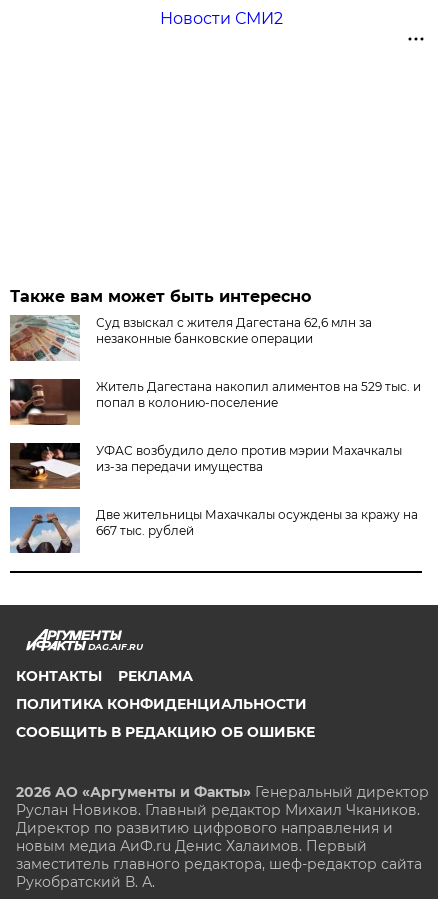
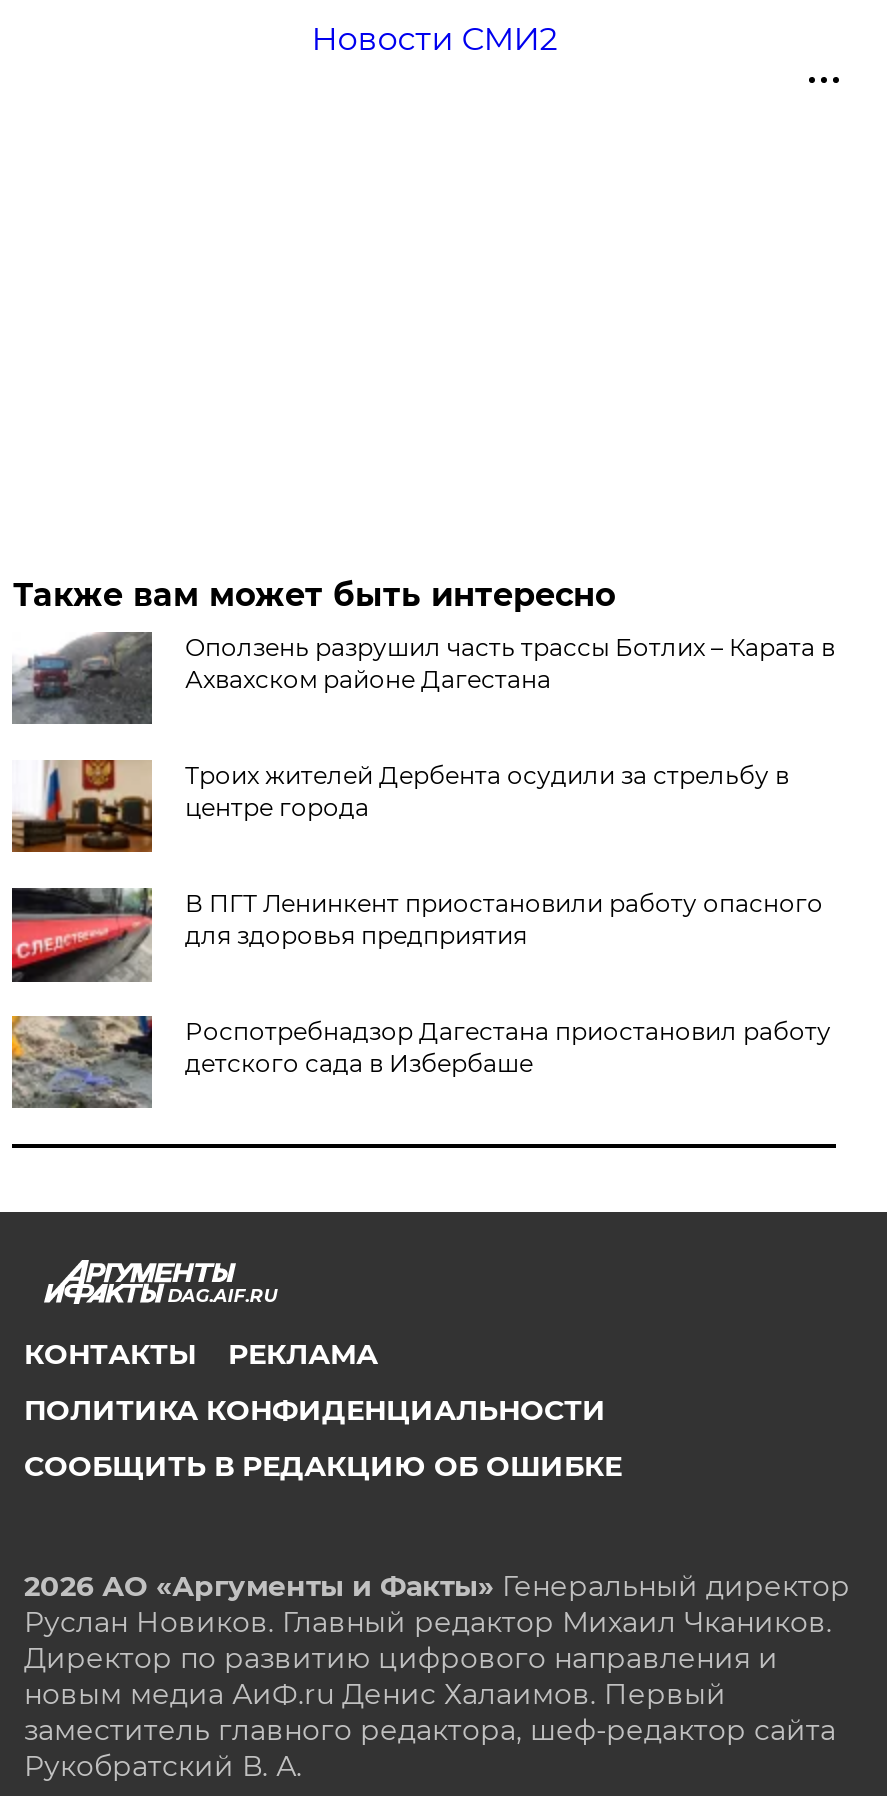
- [image]
- Суд взыскал с жителя Дагестана 62,6 млн за
- незаконные банковские операции
+ [image]
+ Оползень разрушил часть трассы Ботлих – Карата в
+ Ахвахском районе Дагестана

- [image]
- Житель Дагестана накопил алиментов на 529 тыс. и
- попал в колонию-поселение
+ [image]
+ Троих жителей Дербента осудили за стрельбу в
+ центре города

- [image]
- УФАС возбудило дело против мэрии Махачкалы
- из-за передачи имущества
+ [image]
+ В ПГТ Ленинкент приостановили работу опасного
+ для здоровья предприятия

- [image]
- Две жительницы Махачкалы осуждены за кражу на
- 667 тыс. рублей
+ [image]
+ Роспотребнадзор Дагестана приостановил работу
+ детского сада в Избербаше
